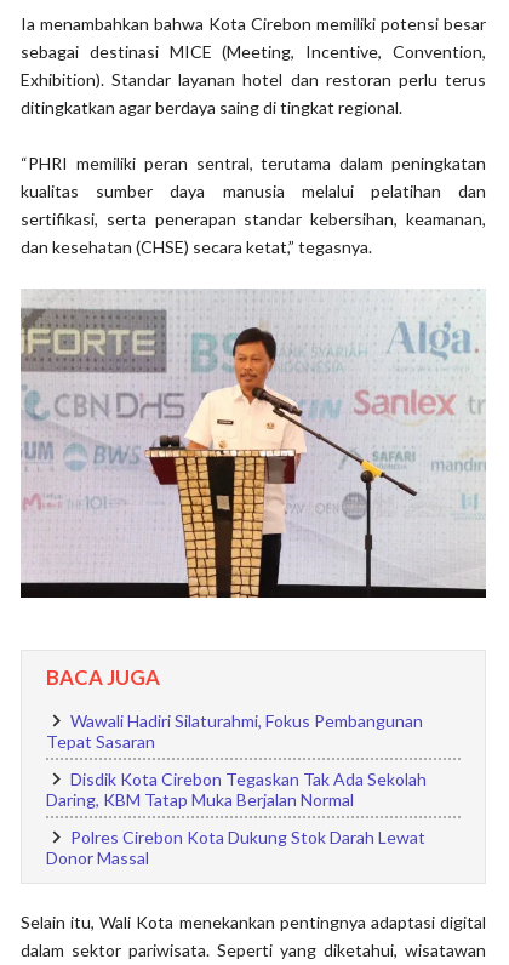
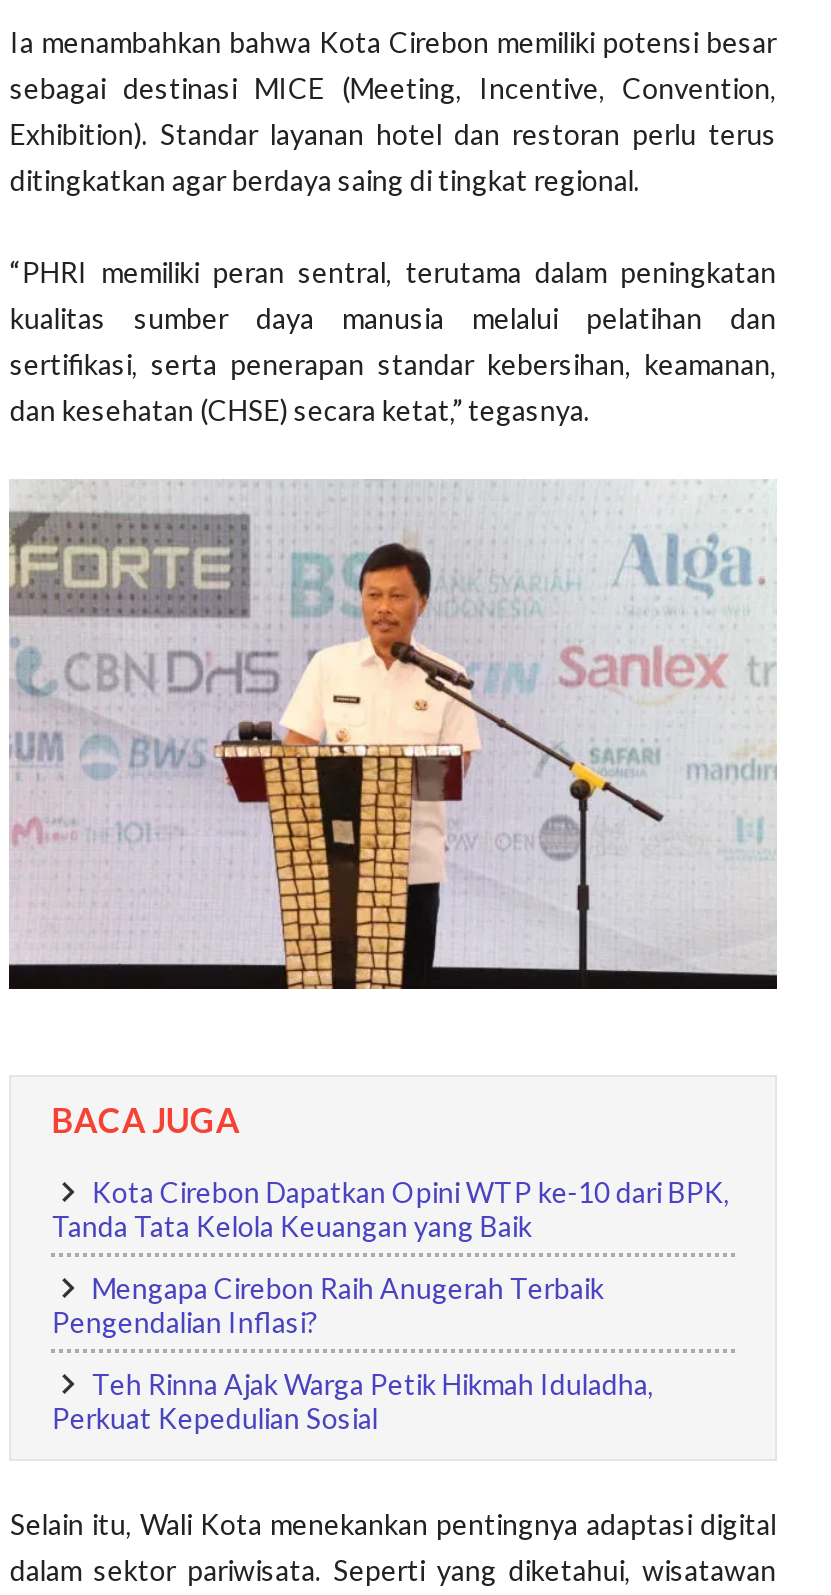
- Wawali Hadiri Silaturahmi, Fokus Pembangunan
- Tepat Sasaran
+ Kota Cirebon Dapatkan Opini WTP ke-10 dari BPK,
+ Tanda Tata Kelola Keuangan yang Baik

- Disdik Kota Cirebon Tegaskan Tak Ada Sekolah
- Daring, KBM Tatap Muka Berjalan Normal
+ Mengapa Cirebon Raih Anugerah Terbaik
+ Pengendalian Inflasi?

- Polres Cirebon Kota Dukung Stok Darah Lewat
- Donor Massal
+ Teh Rinna Ajak Warga Petik Hikmah Iduladha,
+ Perkuat Kepedulian Sosial
